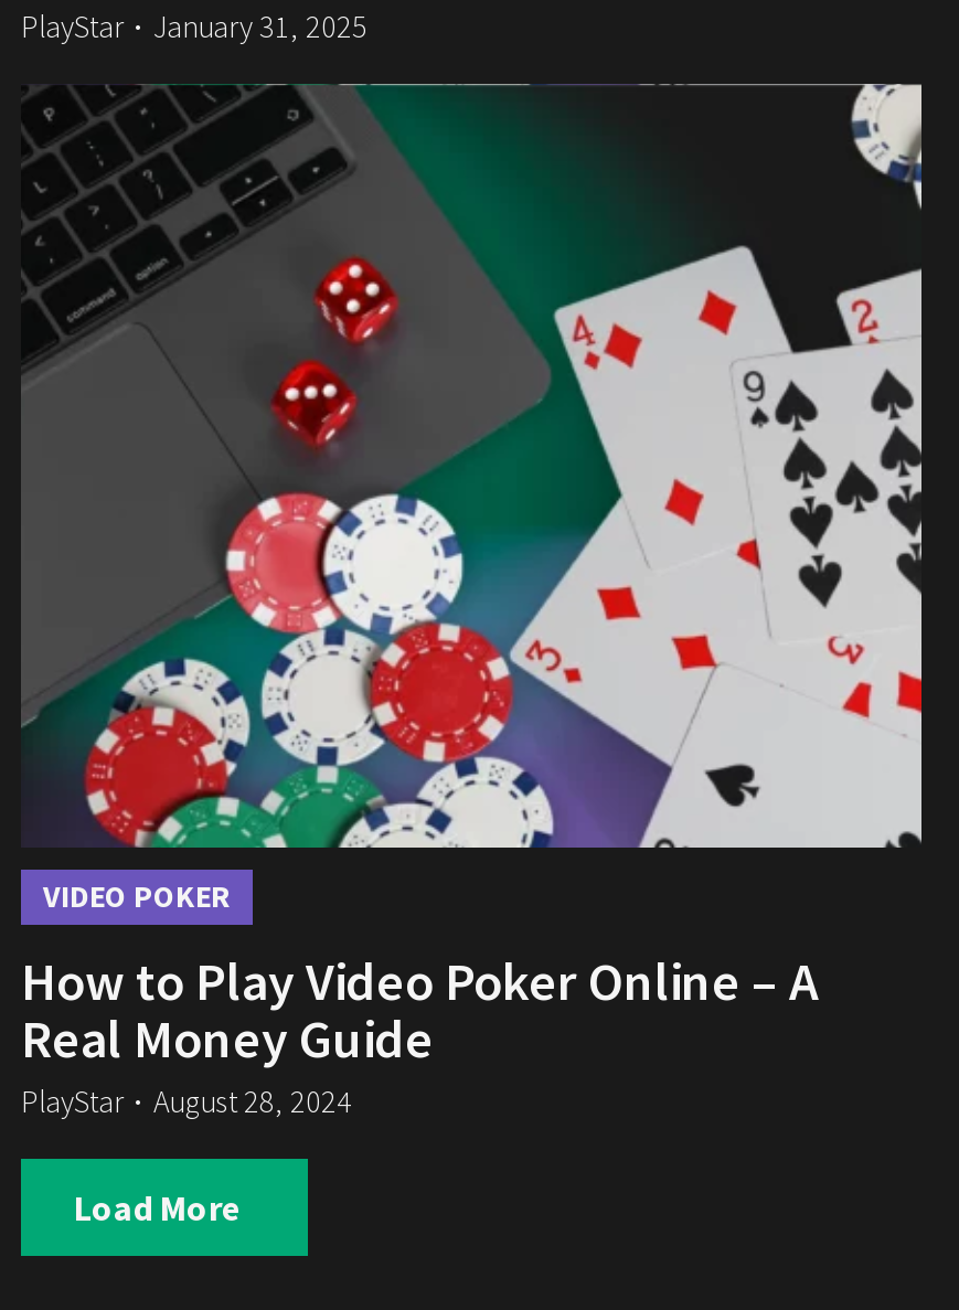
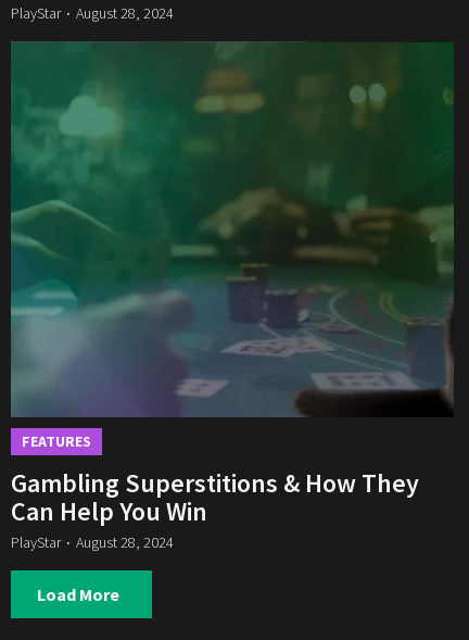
- PlayStar January 31, 2025
+ PlayStar August 28, 2024

- [image]
- VIDEO POKER
+ [image]
+ FEATURES

- How to Play Video Poker Online – A
- Real Money Guide
+ Gambling Superstitions & How They
+ Can Help You Win
